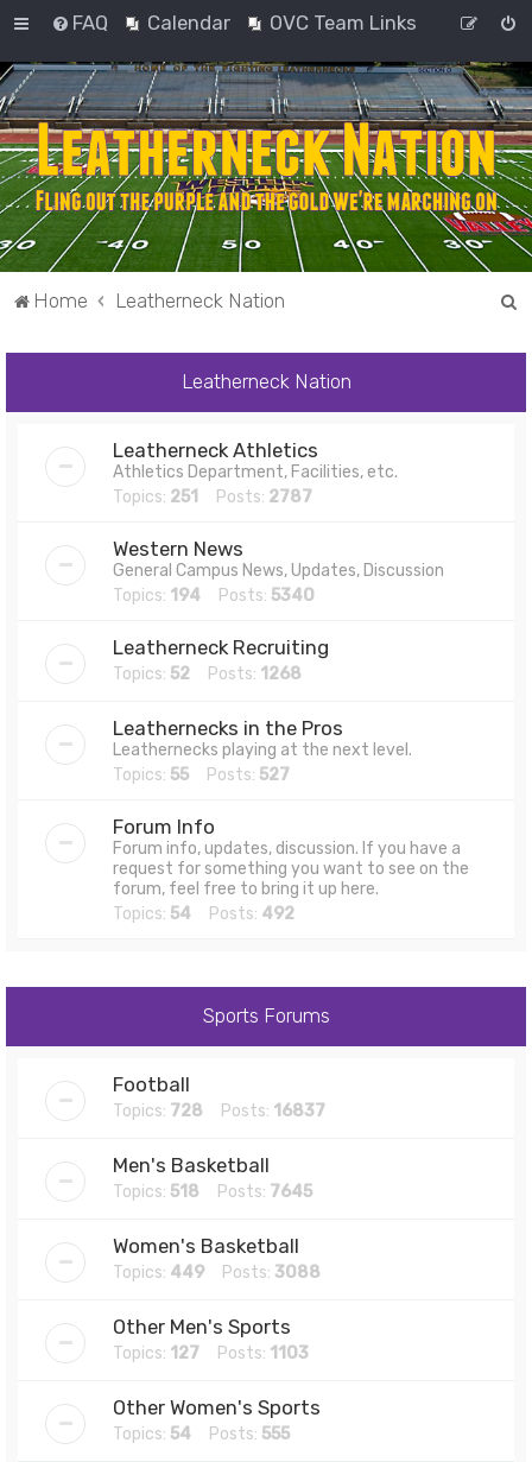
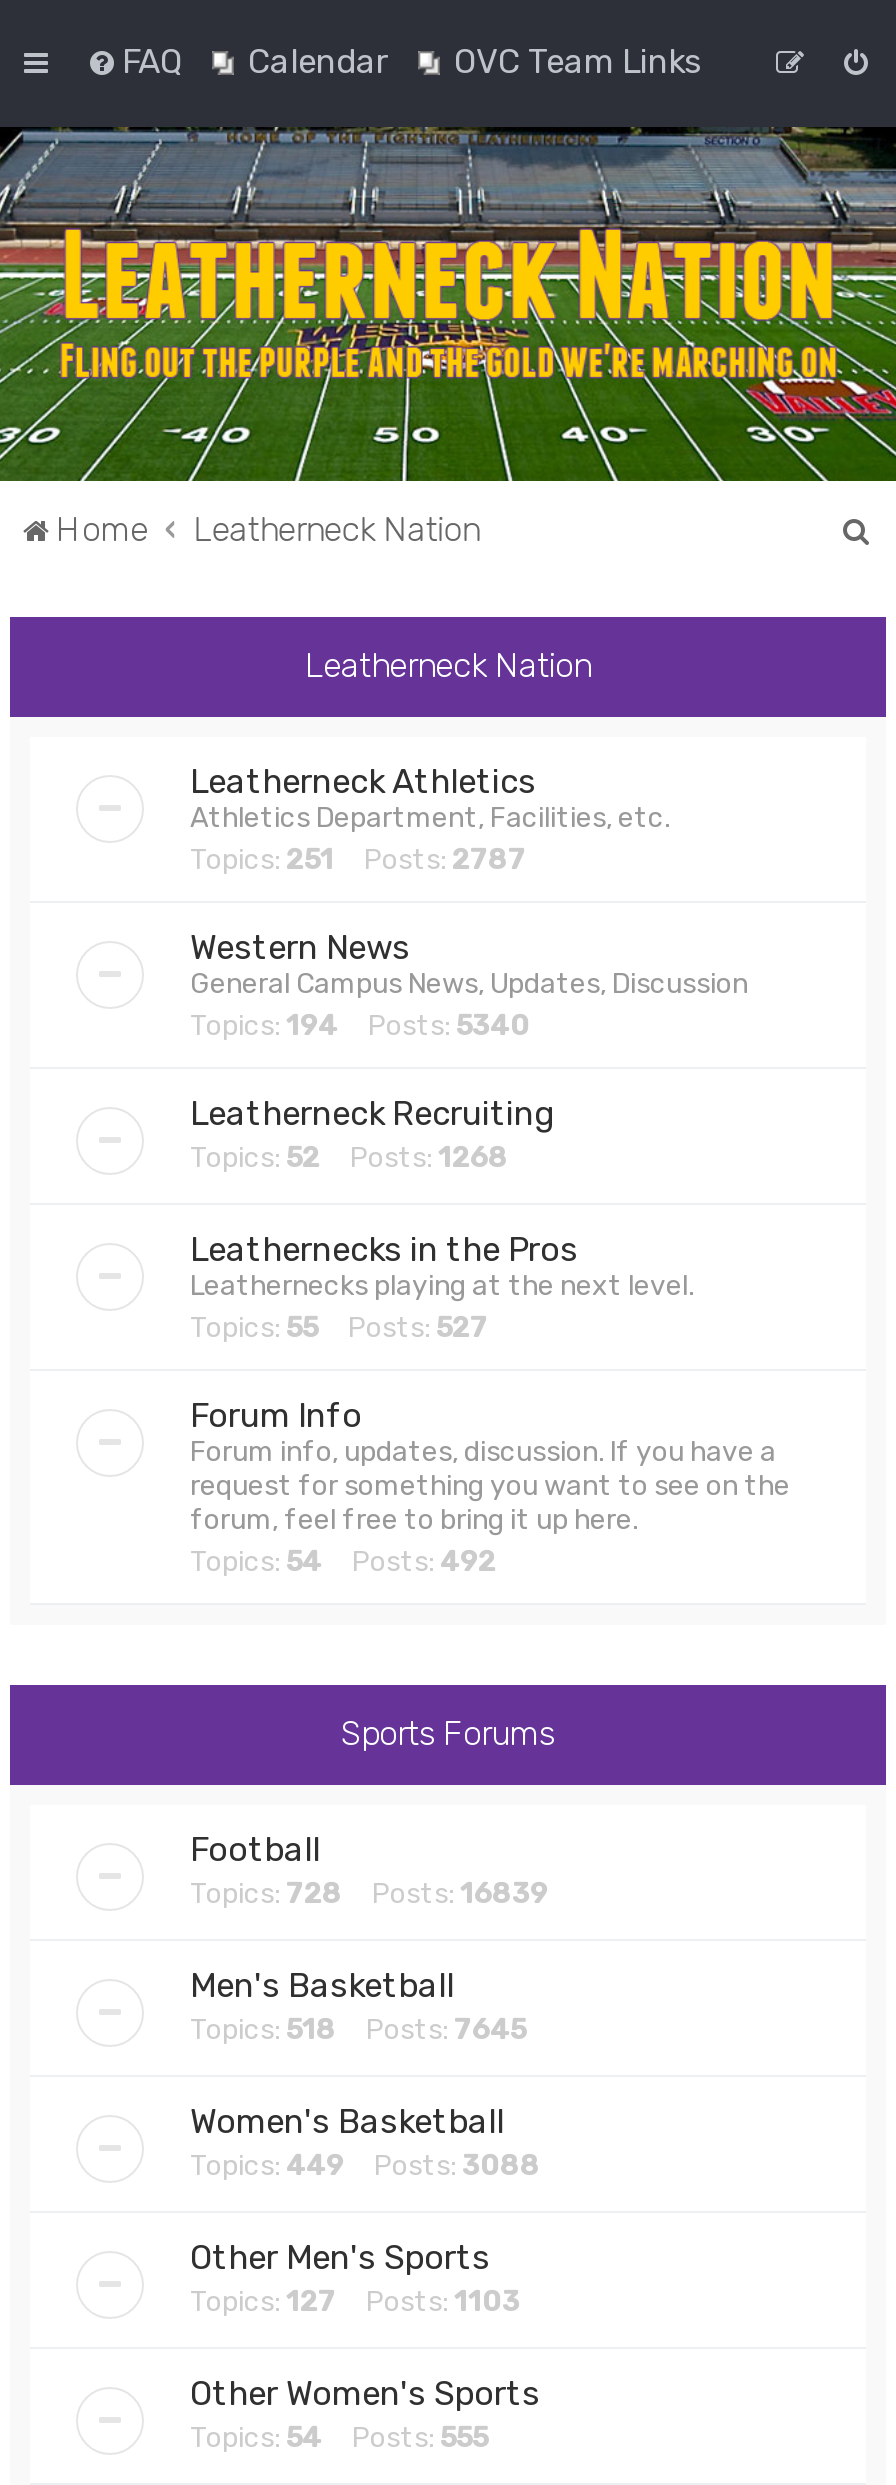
- Topics: 728 Posts: 16837
+ Topics: 728 Posts: 16839
